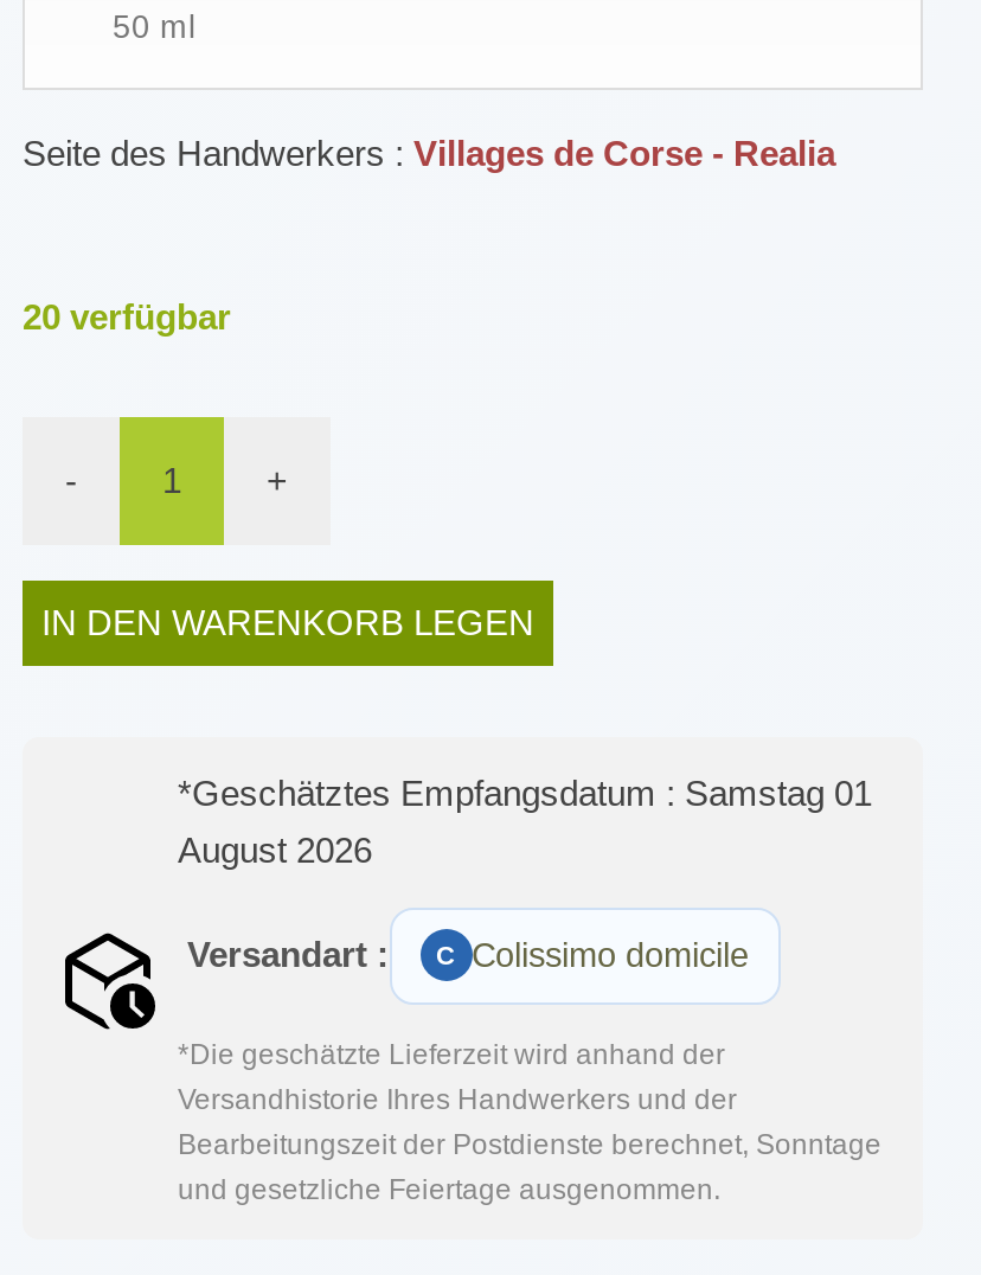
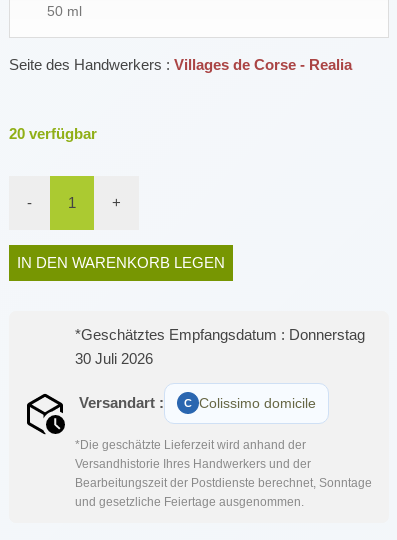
- *Geschätztes Empfangsdatum : Samstag 01
- August 2026
+ *Geschätztes Empfangsdatum : Donnerstag
+ 30 Juli 2026
